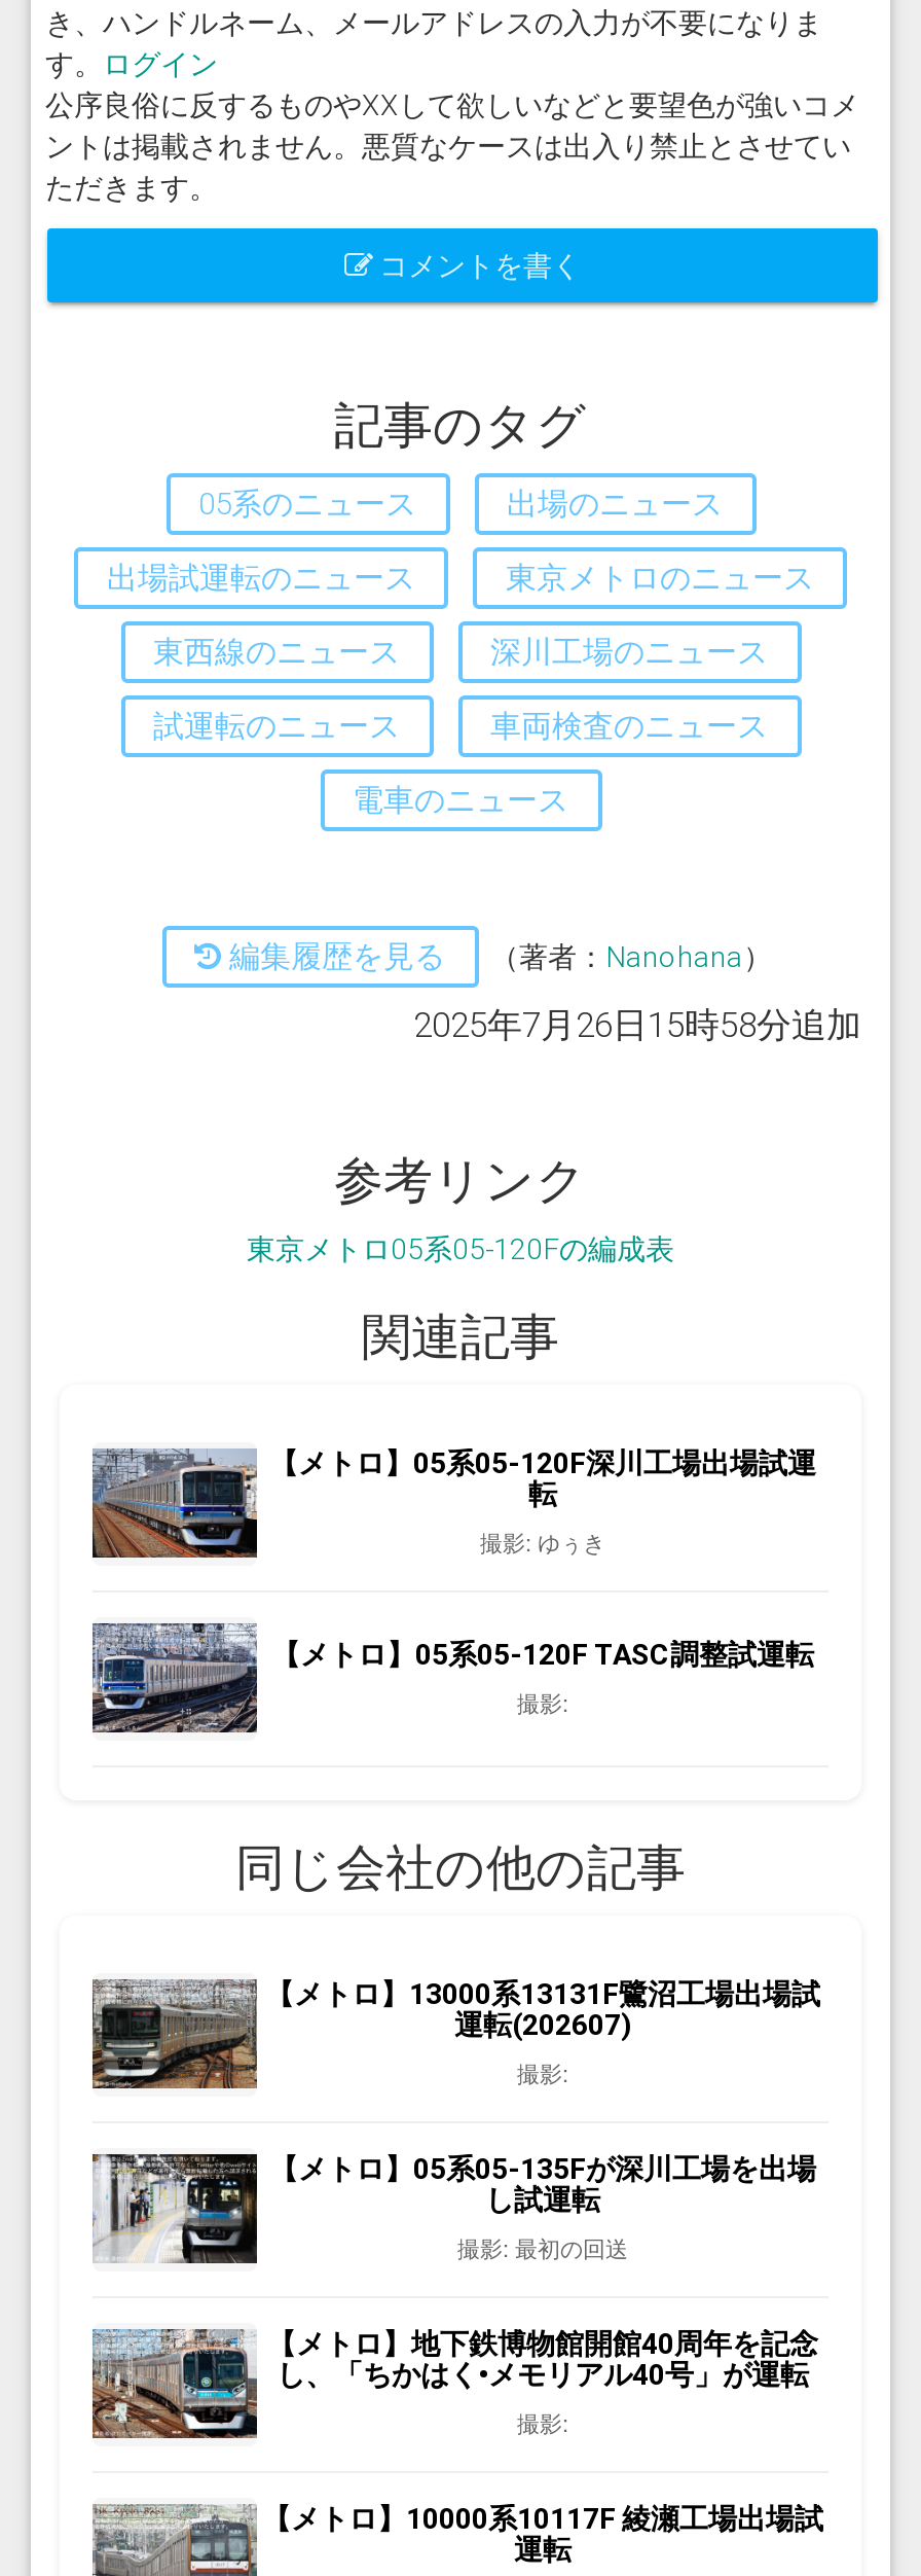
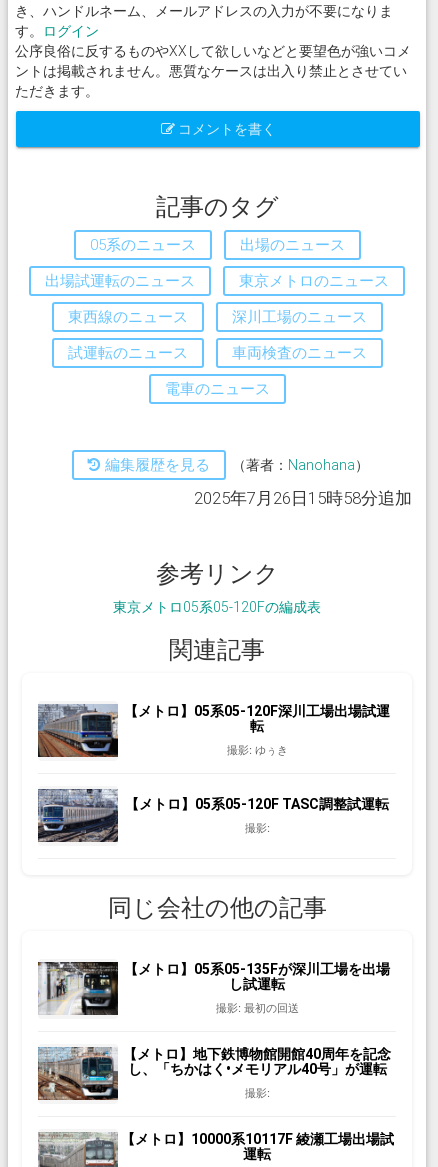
- [image]
- 【メトロ】13000系13131F鷺沼工場出場試
- 運転(202607)
- 撮影:
